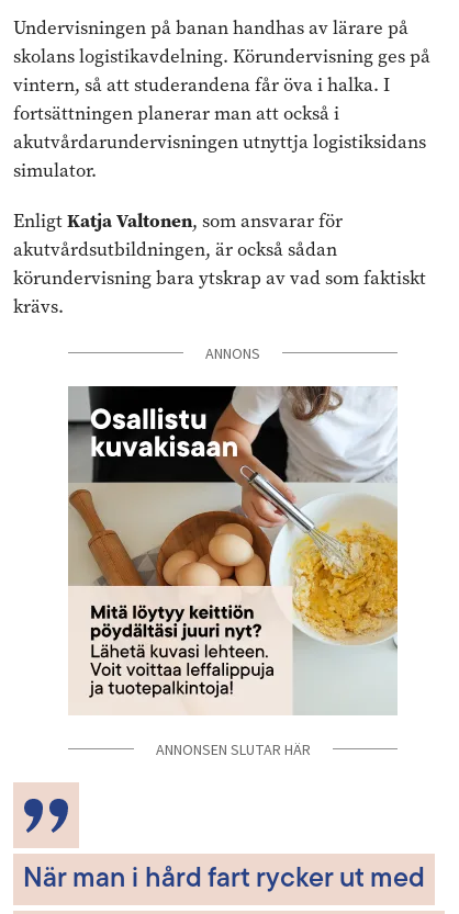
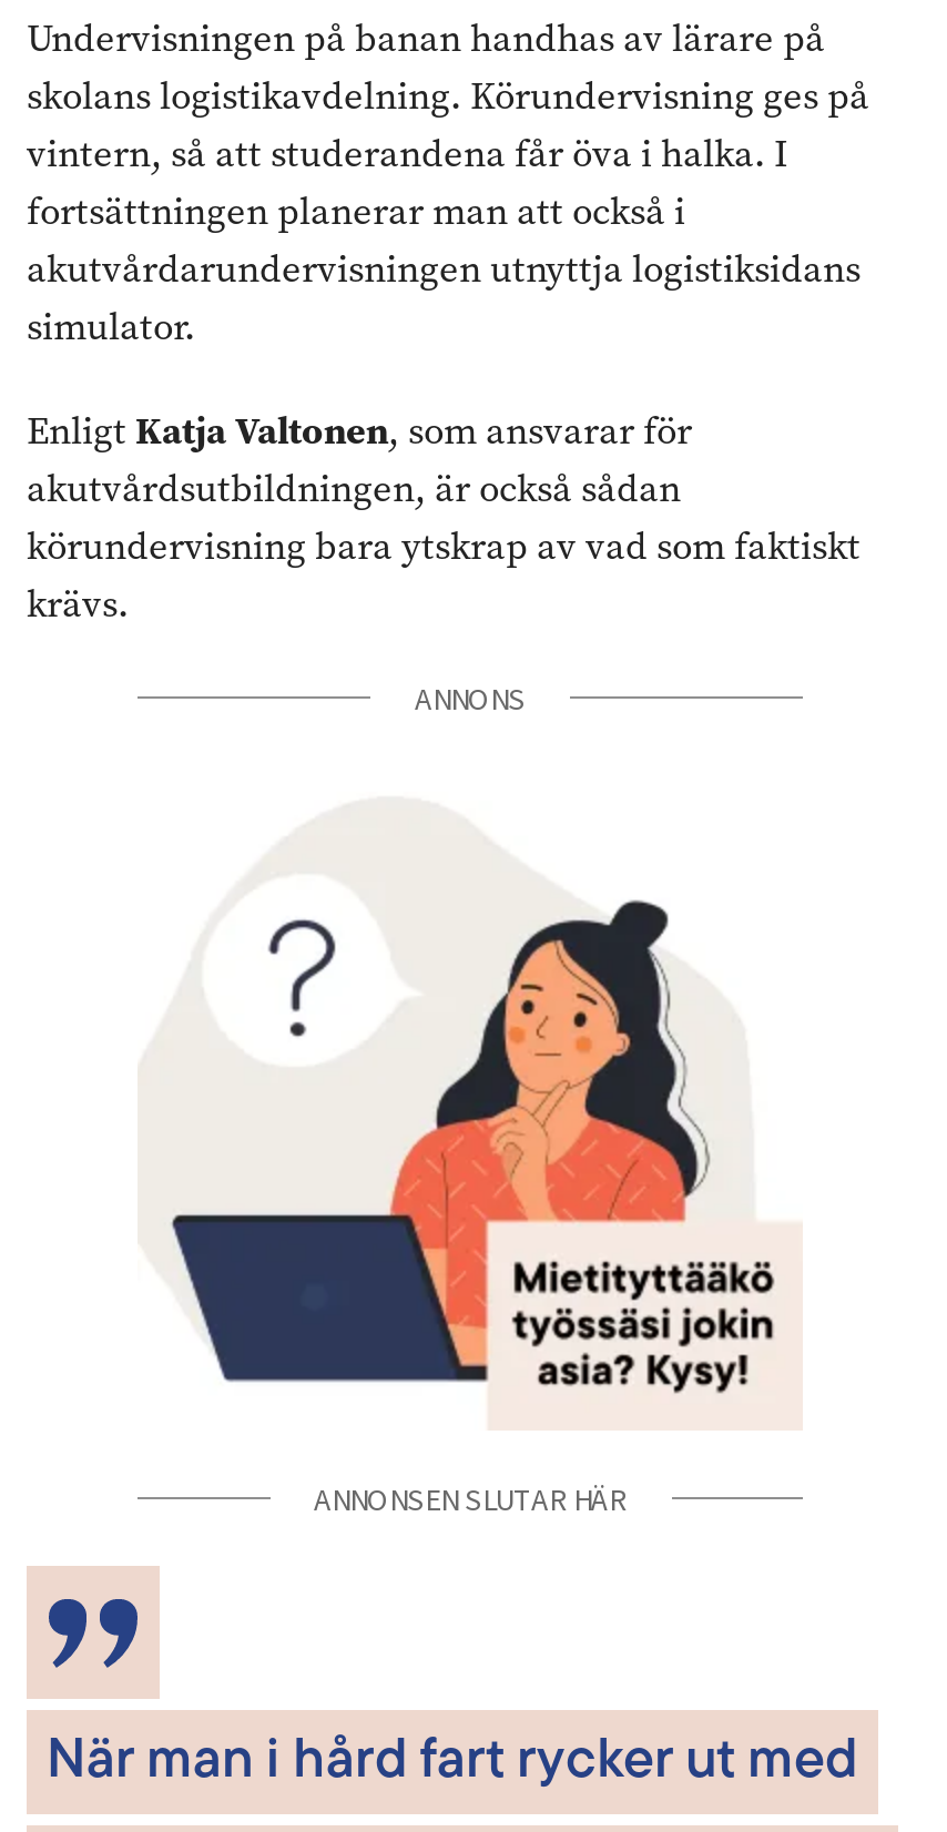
- [image]
+ [image]
